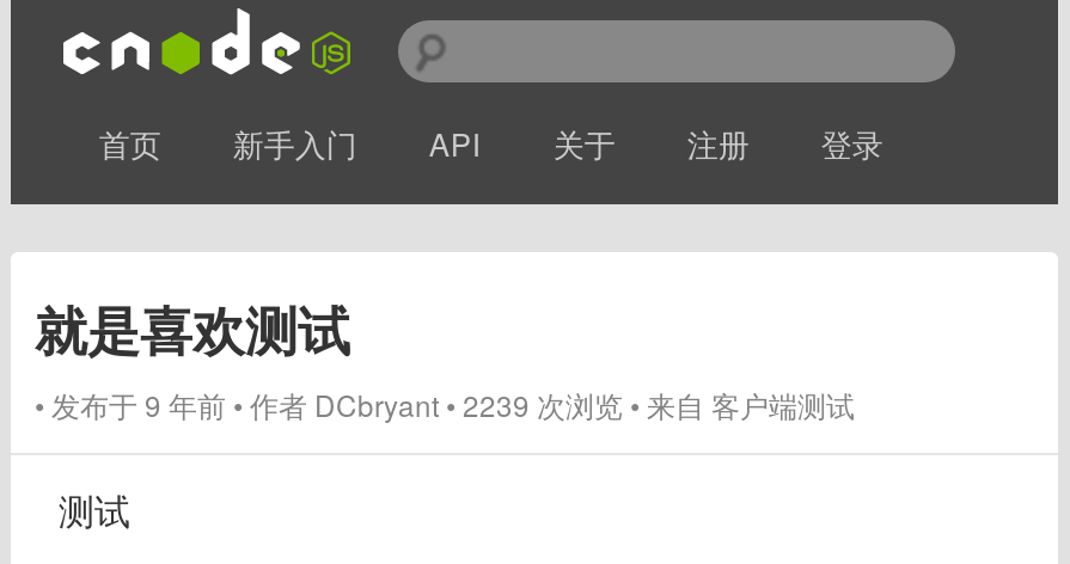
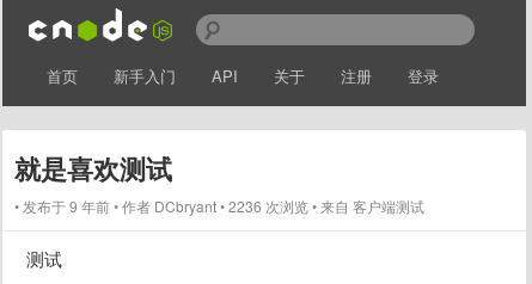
- 发布于 9 年前 作者DCbryant 2239 次浏览 来自 客户端测试
+ 发布于 9 年前 作者DCbryant 2236 次浏览 来自 客户端测试
